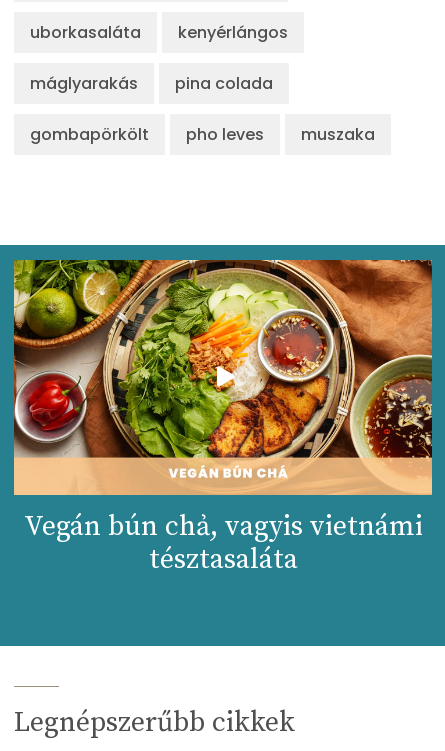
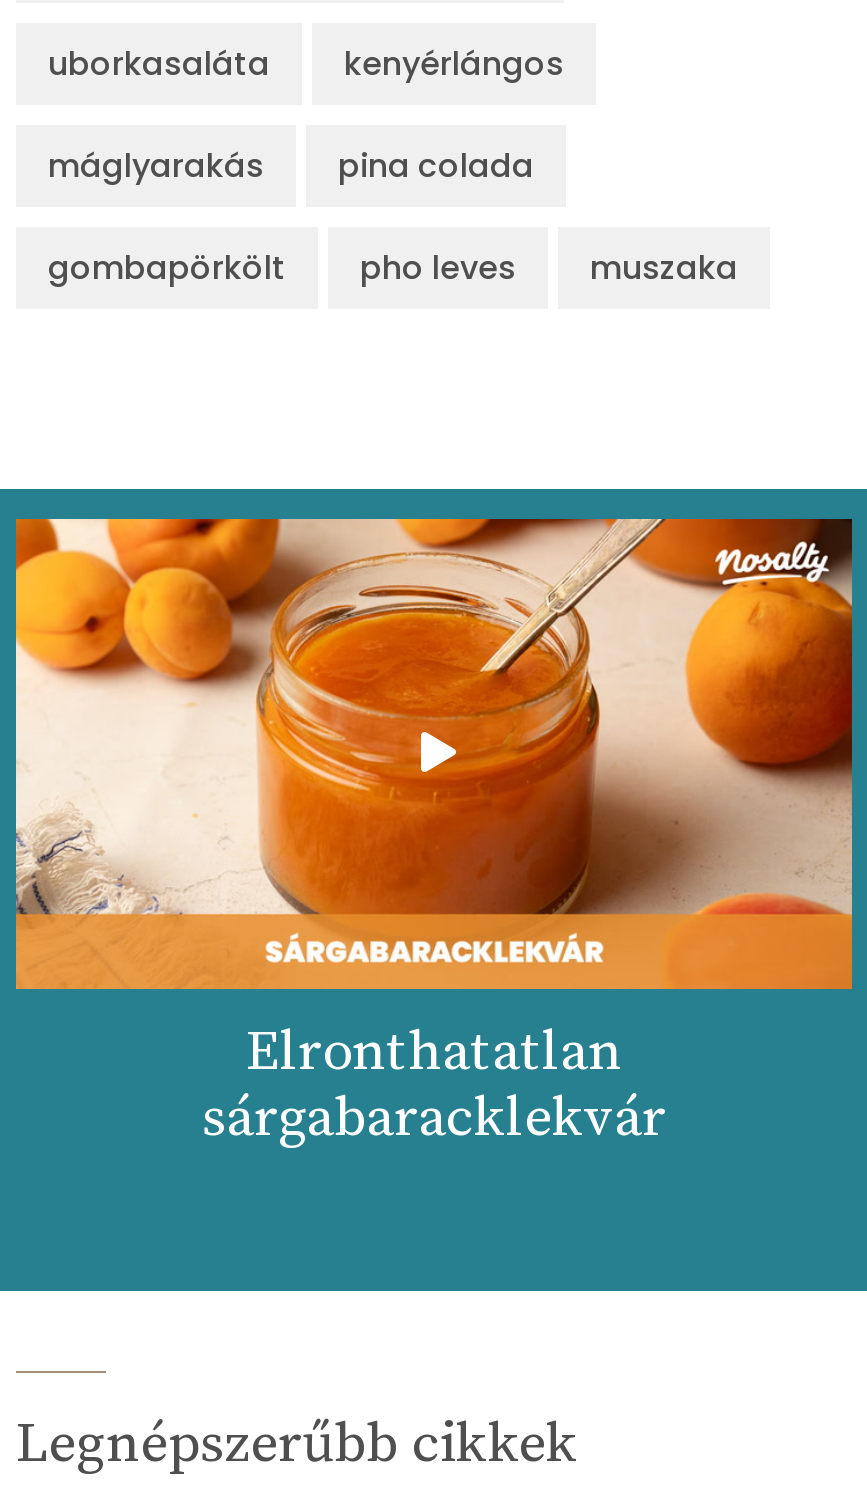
- [image]
- Vegán bún chả, vagyis vietnámi
- tésztasaláta
+ [image]
+ Elronthatatlan
+ sárgabaracklekvár
